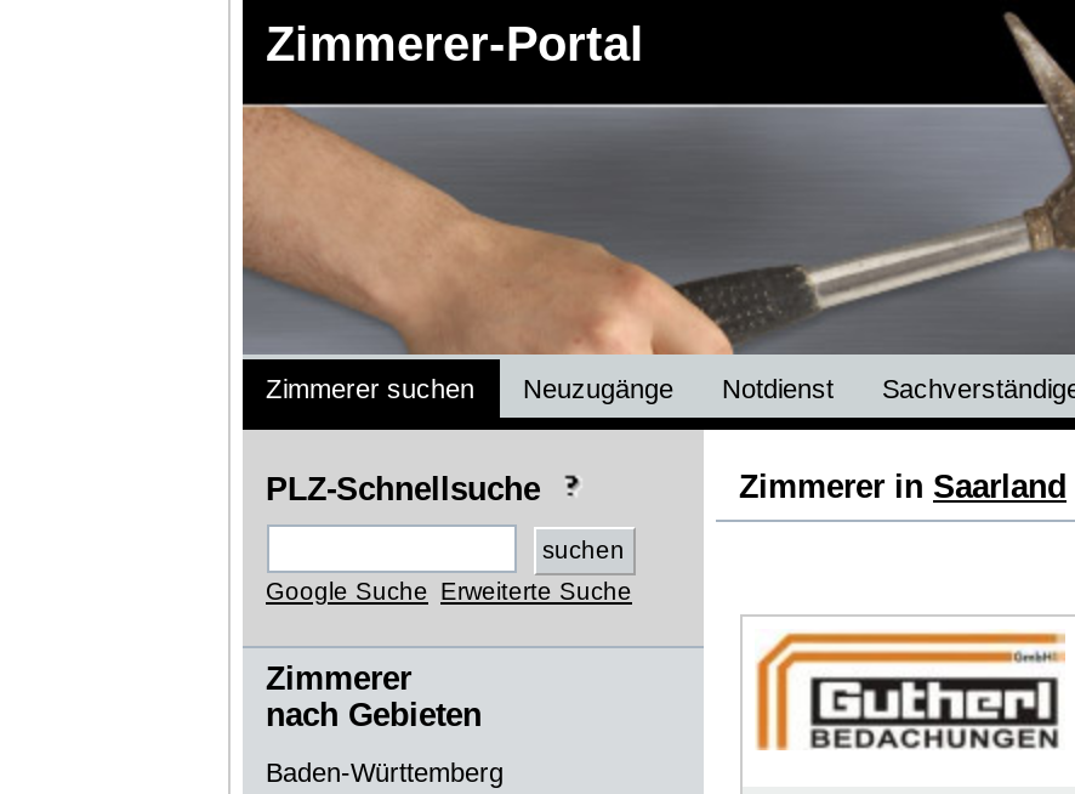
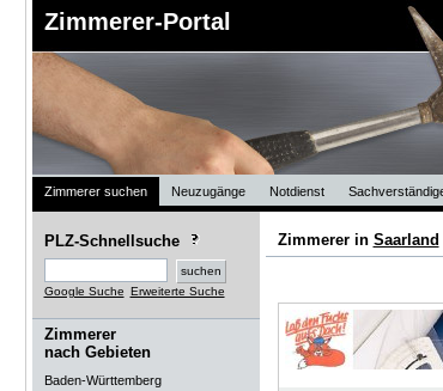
- [image]
+ [image]
